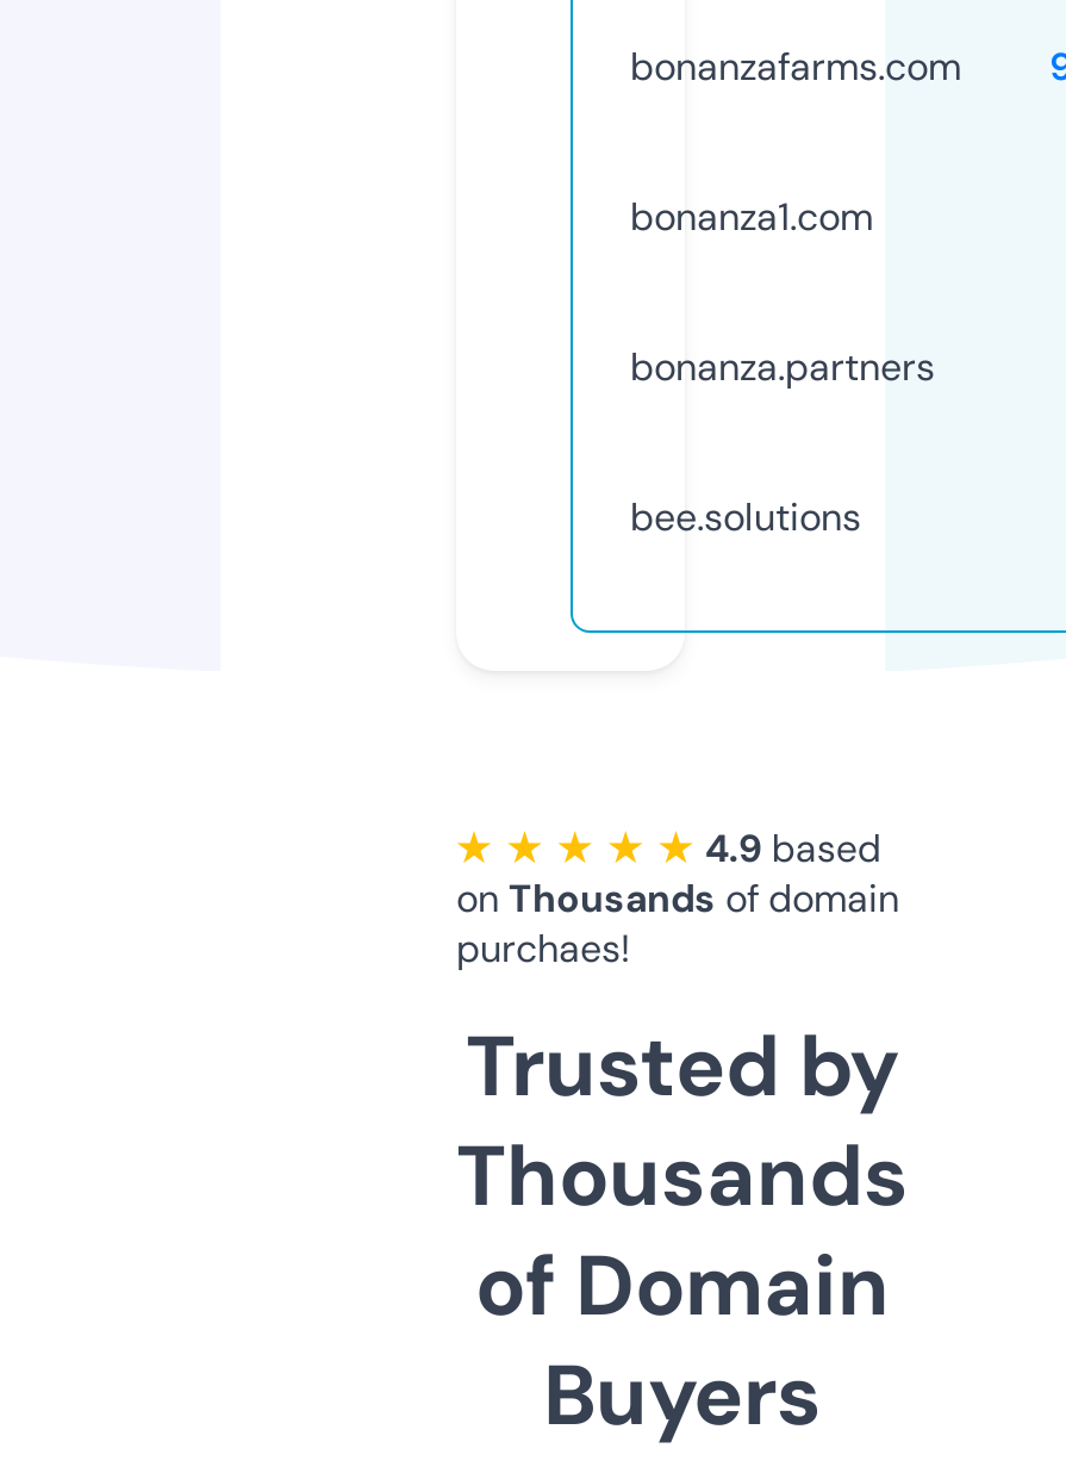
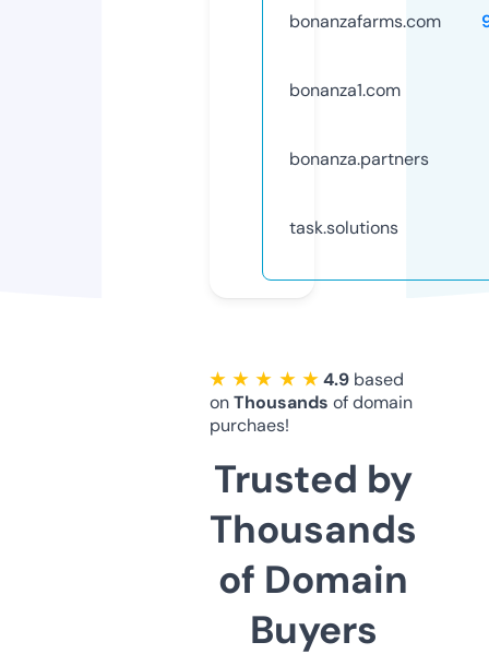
- bee.solutions
+ task.solutions
